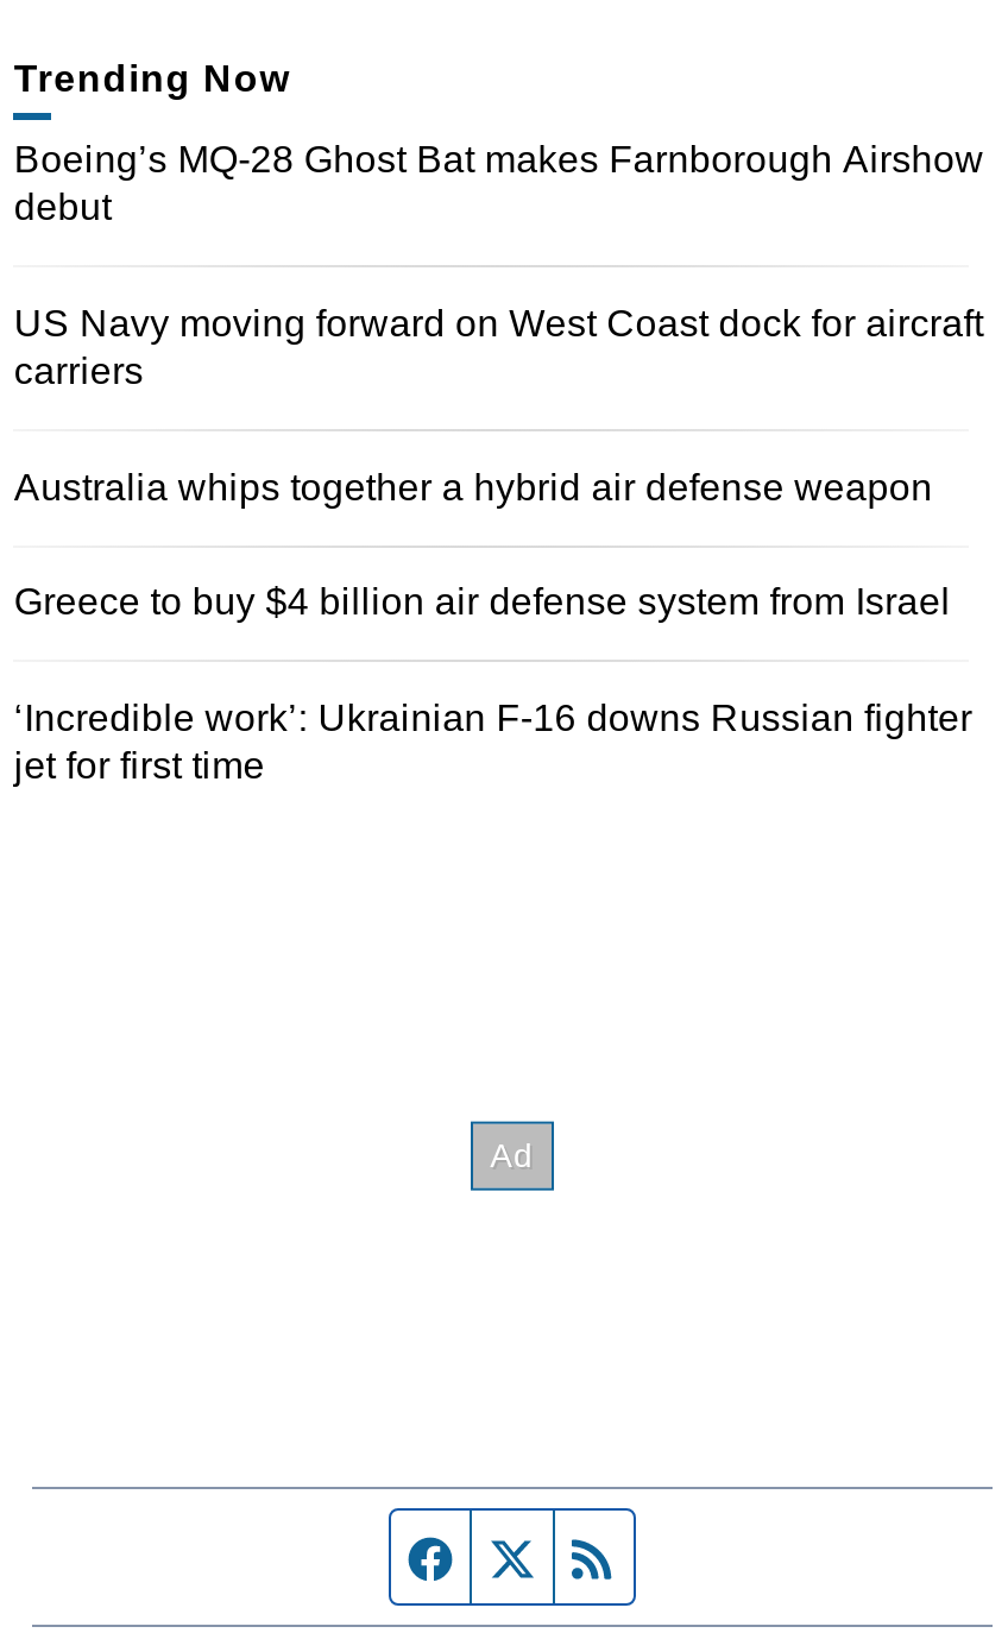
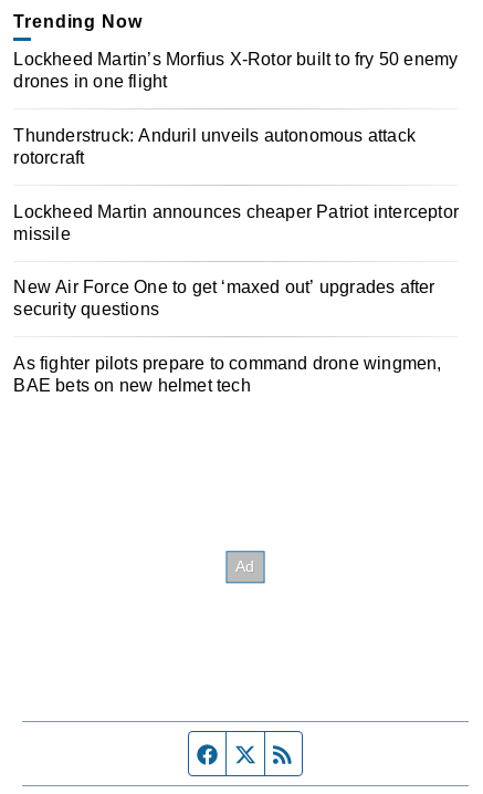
- Boeing’s MQ-28 Ghost Bat makes Farnborough Airshow
- debut
+ Lockheed Martin’s Morfius X-Rotor built to fry 50 enemy
+ drones in one flight

- US Navy moving forward on West Coast dock for aircraft
- carriers
+ Thunderstruck: Anduril unveils autonomous attack
+ rotorcraft

- Australia whips together a hybrid air defense weapon
+ Lockheed Martin announces cheaper Patriot interceptor
+ missile

- Greece to buy $4 billion air defense system from Israel
+ New Air Force One to get ‘maxed out’ upgrades after
+ security questions

- ‘Incredible work’: Ukrainian F-16 downs Russian fighter
- jet for first time
+ As fighter pilots prepare to command drone wingmen,
+ BAE bets on new helmet tech
